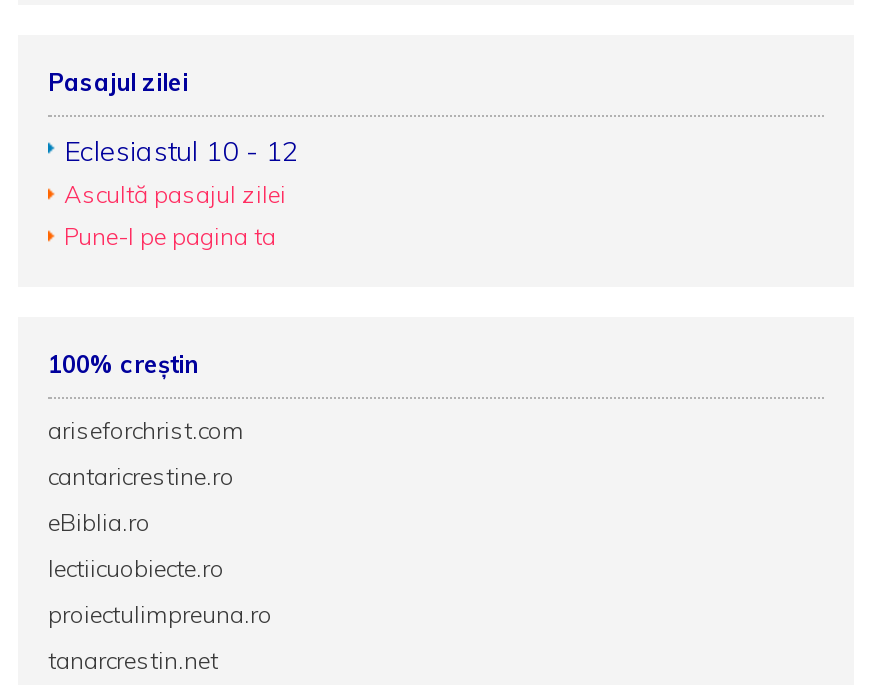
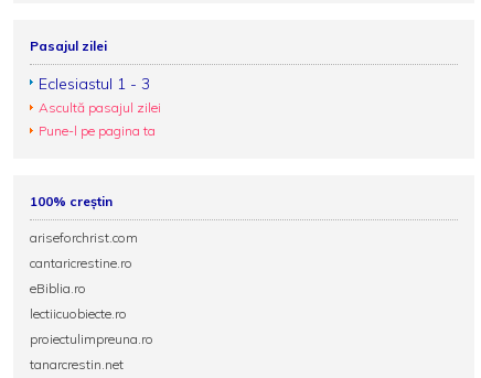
- Eclesiastul 10 - 12
+ Eclesiastul 1 - 3
